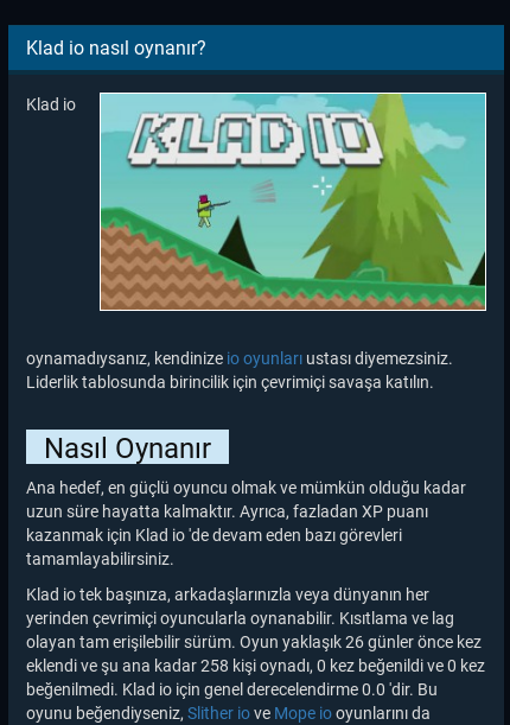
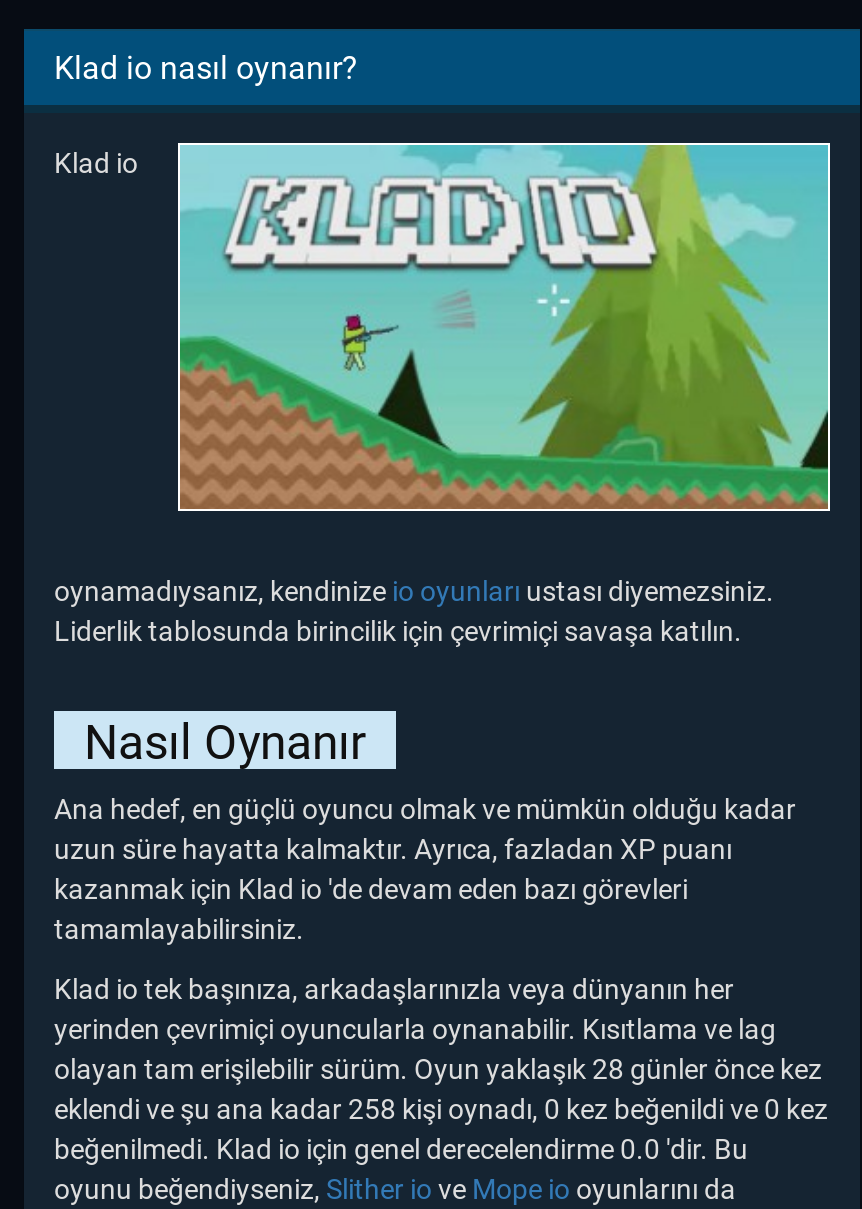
- olayan tam erişilebilir sürüm. Oyun yaklaşık 26 günler önce kez
+ olayan tam erişilebilir sürüm. Oyun yaklaşık 28 günler önce kez
